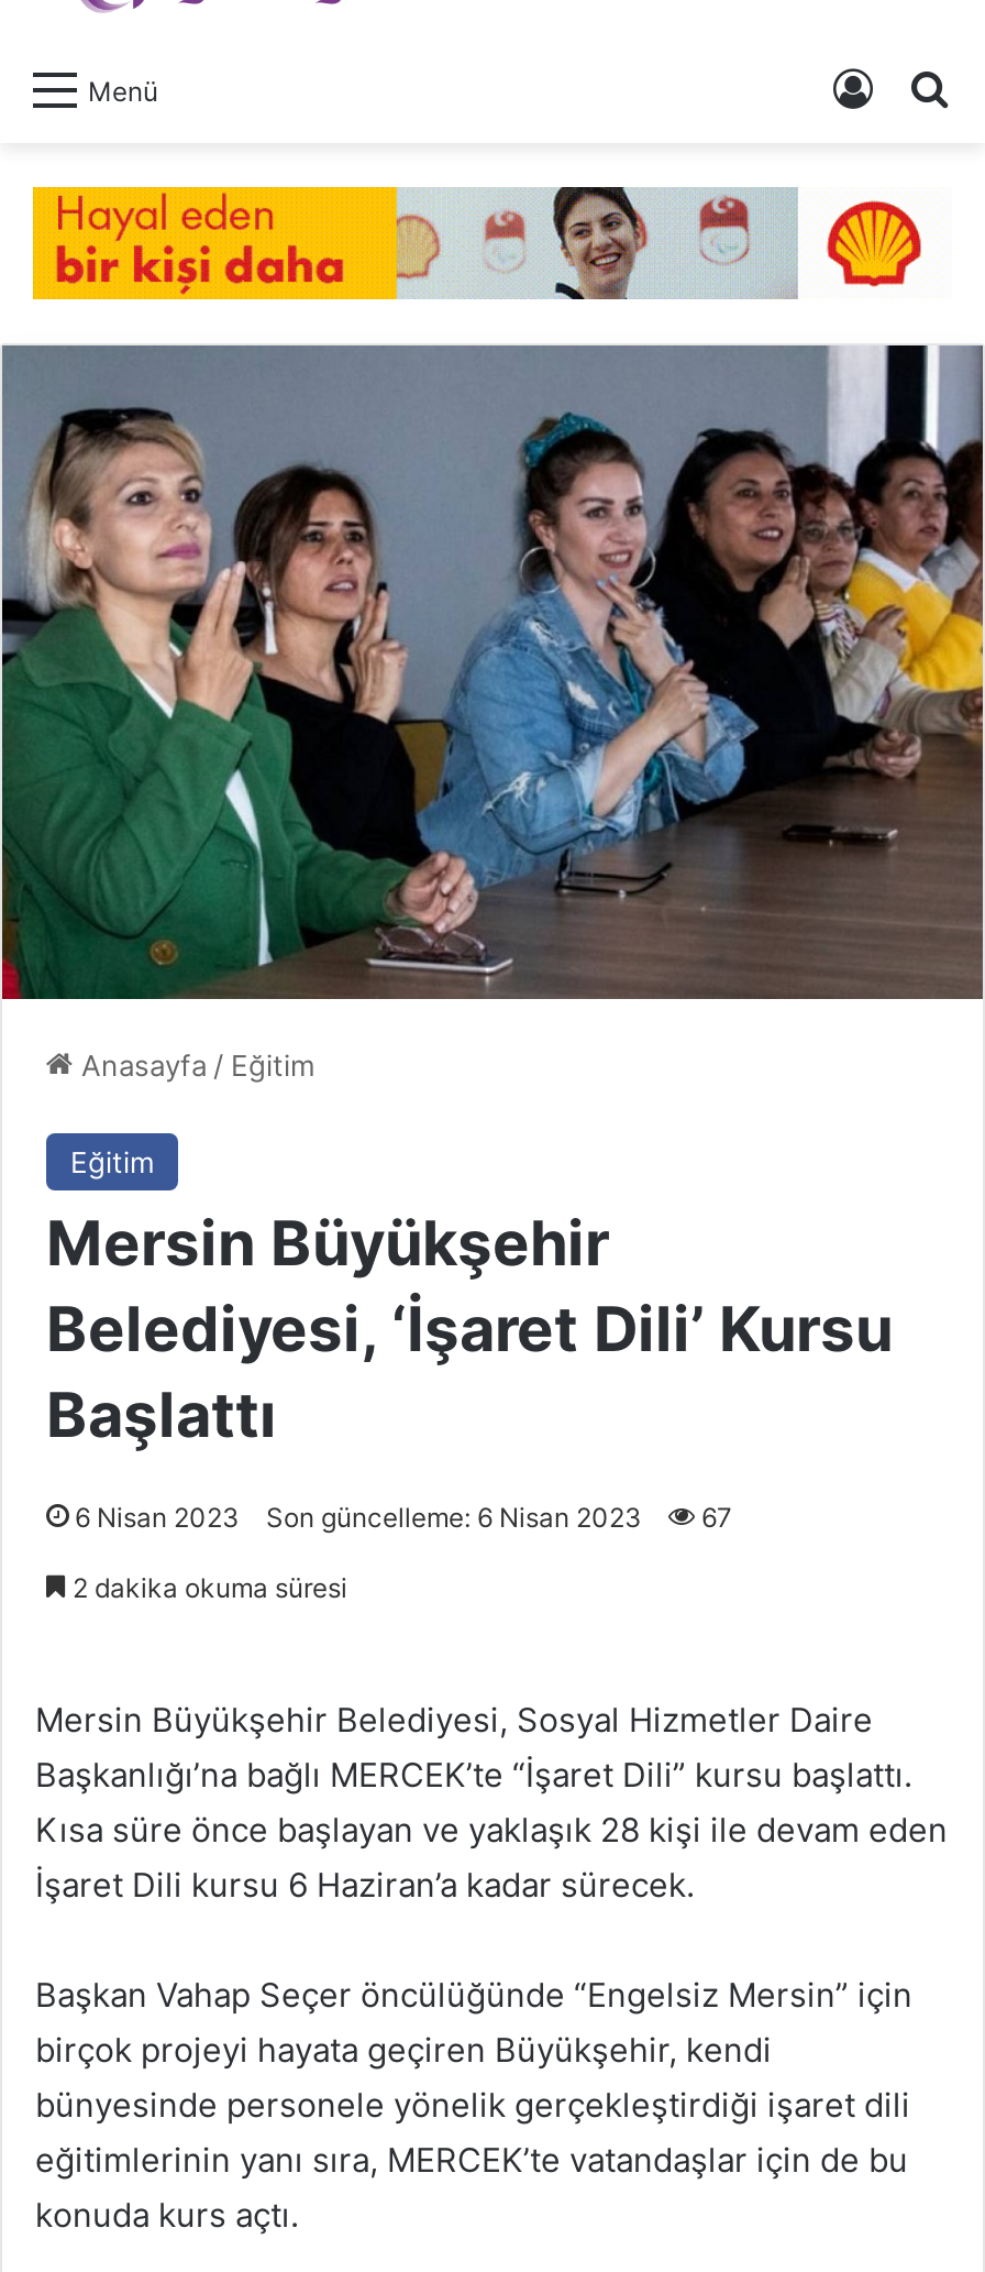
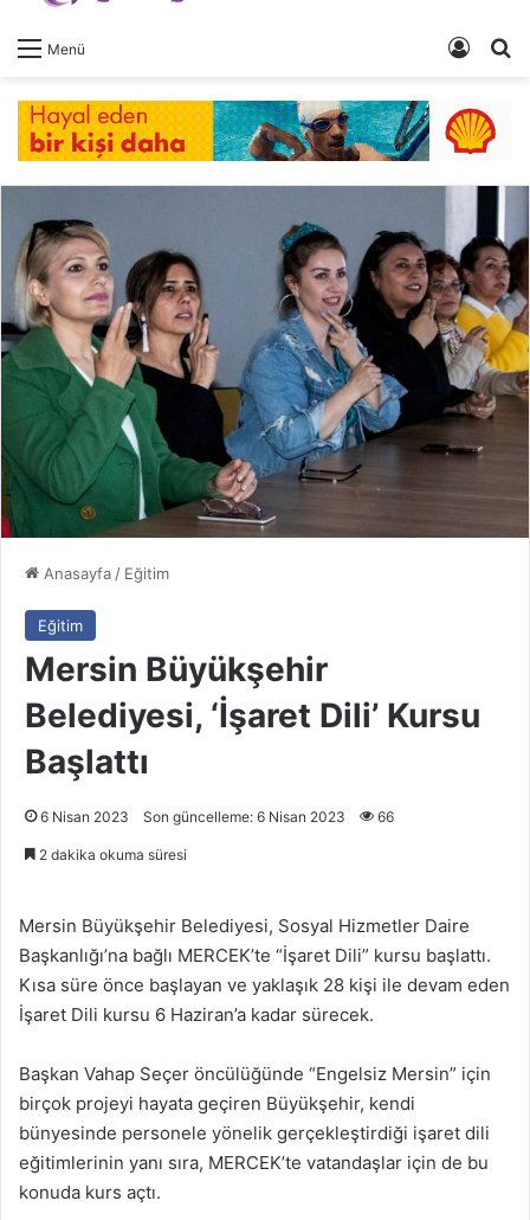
- [image]
+ [image]

- 6 Nisan 2023 Son güncelleme: 6 Nisan 2023 67
+ 6 Nisan 2023 Son güncelleme: 6 Nisan 2023 66
